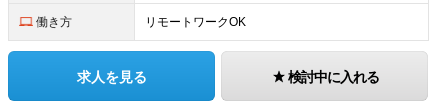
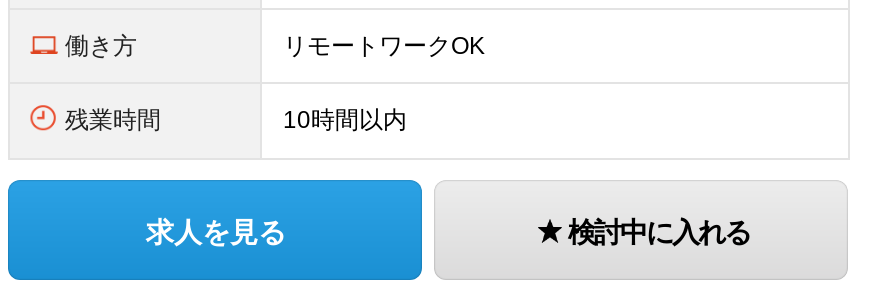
+ 残業時間
+ 10時間以内
